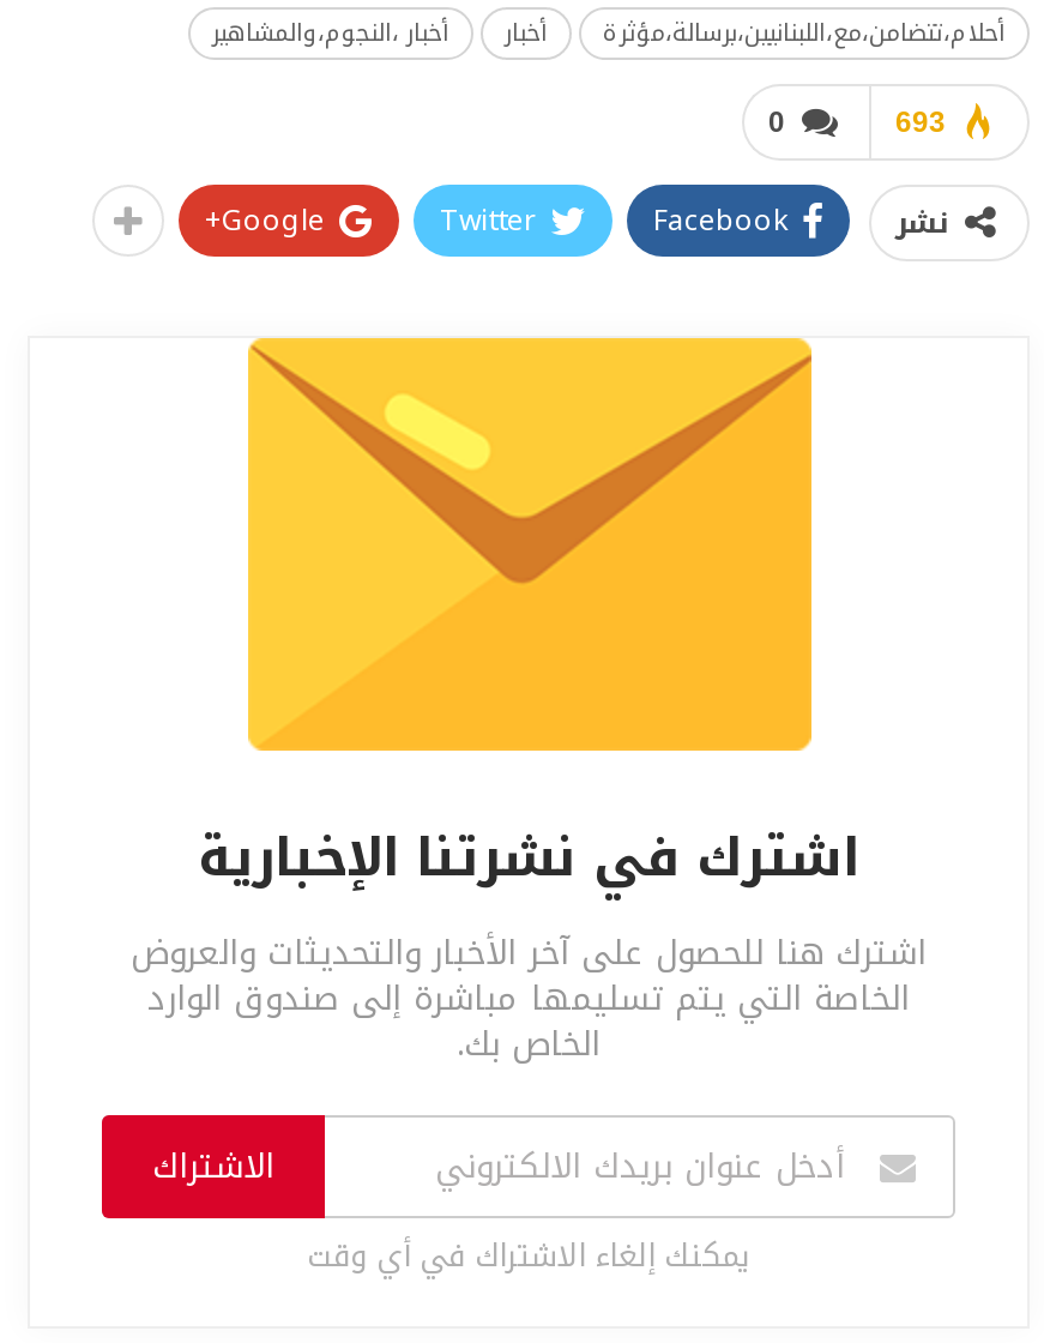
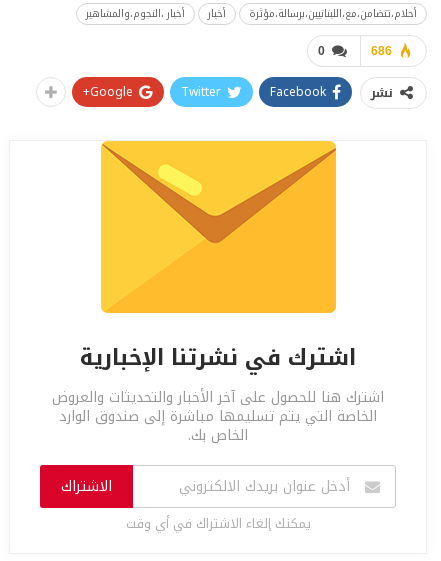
- 693
+ 686
